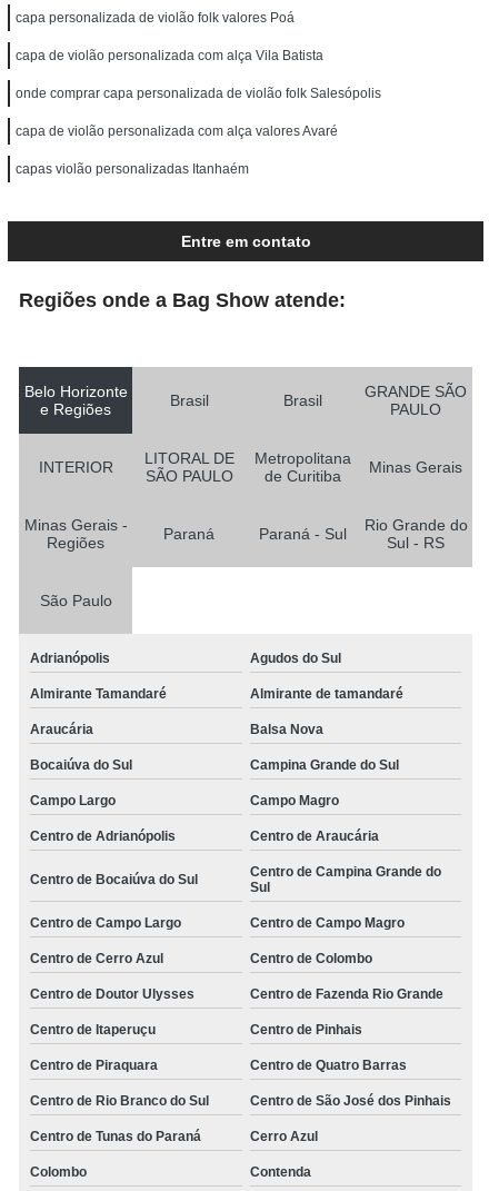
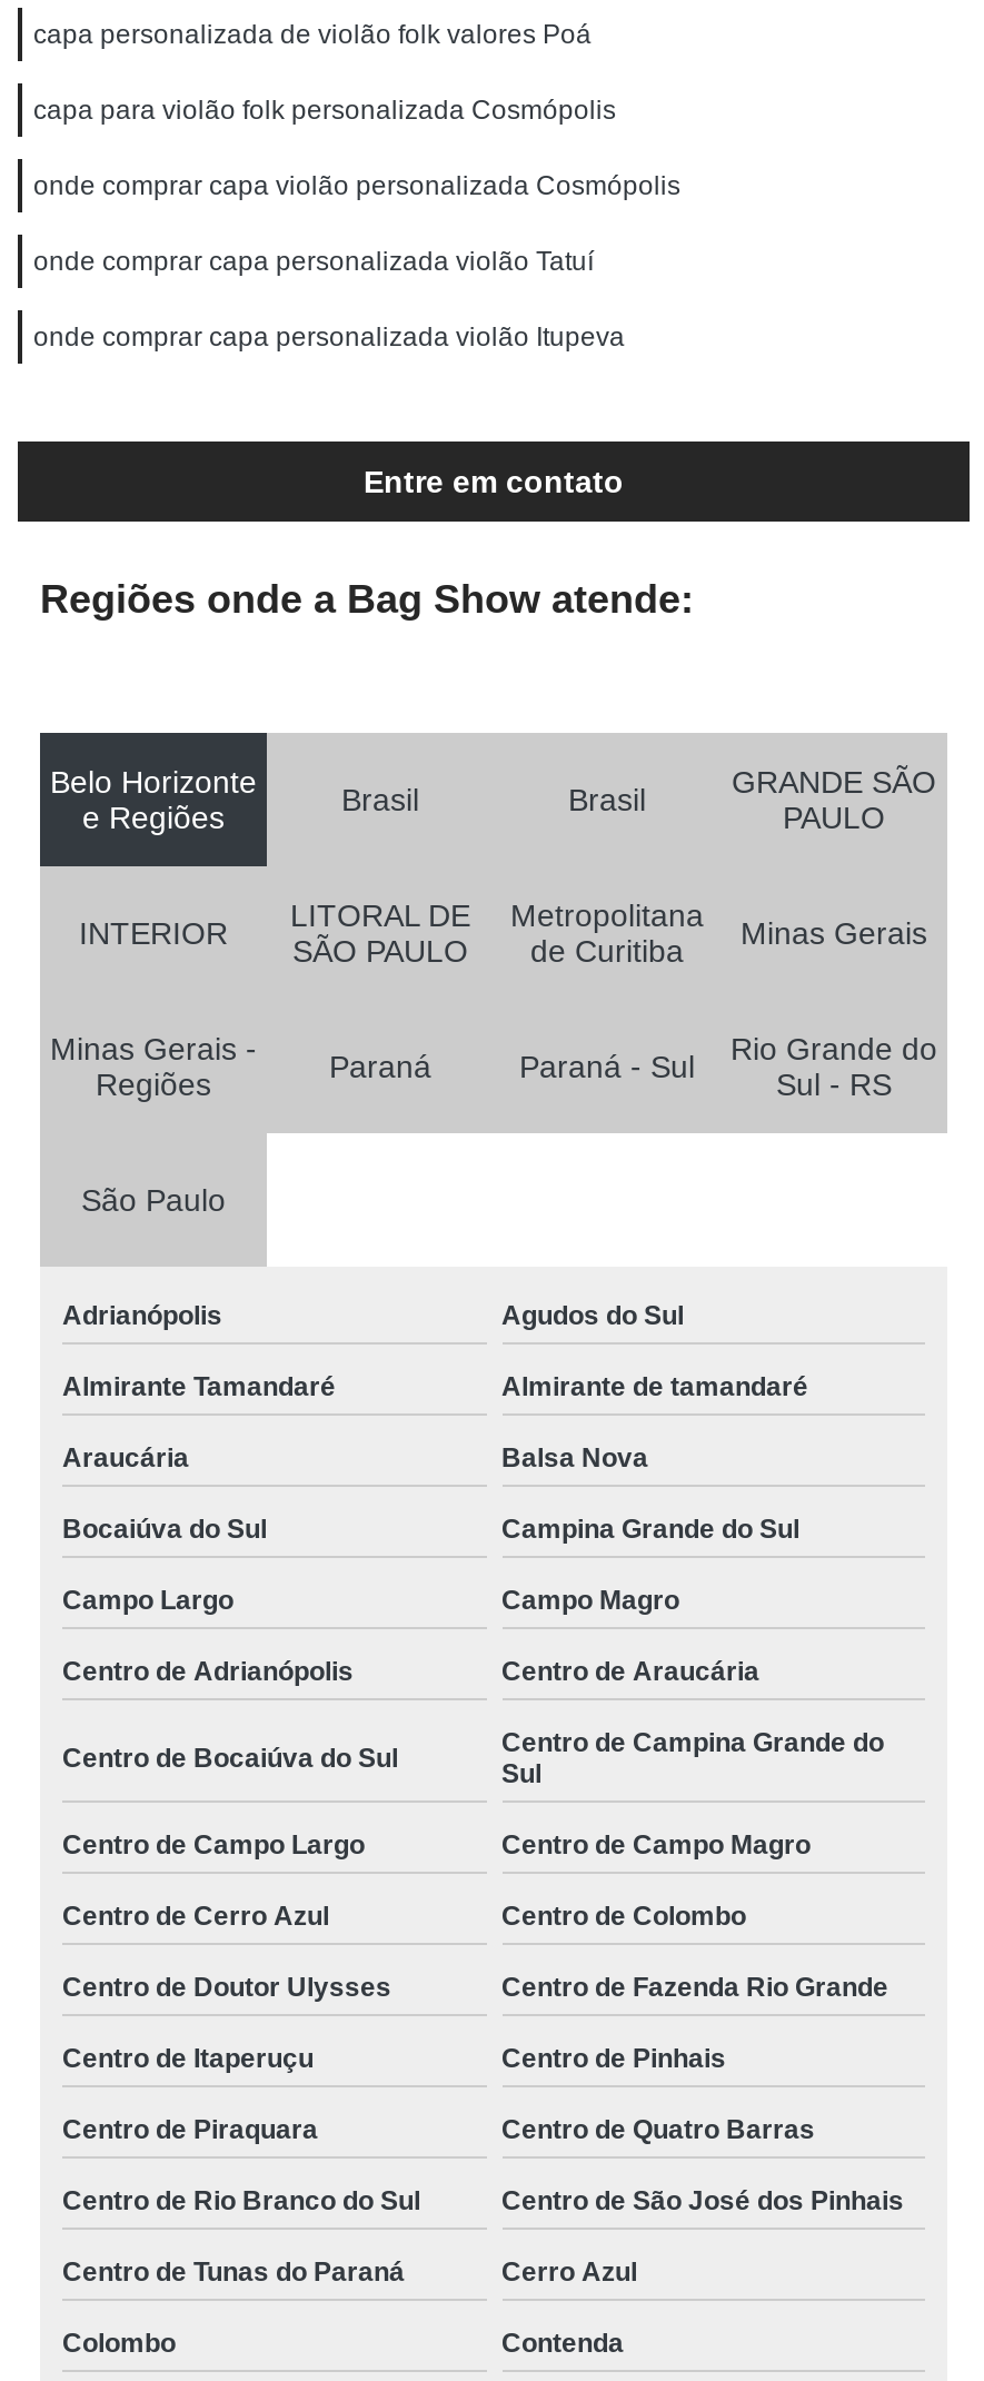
- capa de violão personalizada com alça Vila Batista
+ capa para violão folk personalizada Cosmópolis

- onde comprar capa personalizada de violão folk Salesópolis
+ onde comprar capa violão personalizada Cosmópolis

- capa de violão personalizada com alça valores Avaré
+ onde comprar capa personalizada violão Tatuí

- capas violão personalizadas Itanhaém
+ onde comprar capa personalizada violão Itupeva
